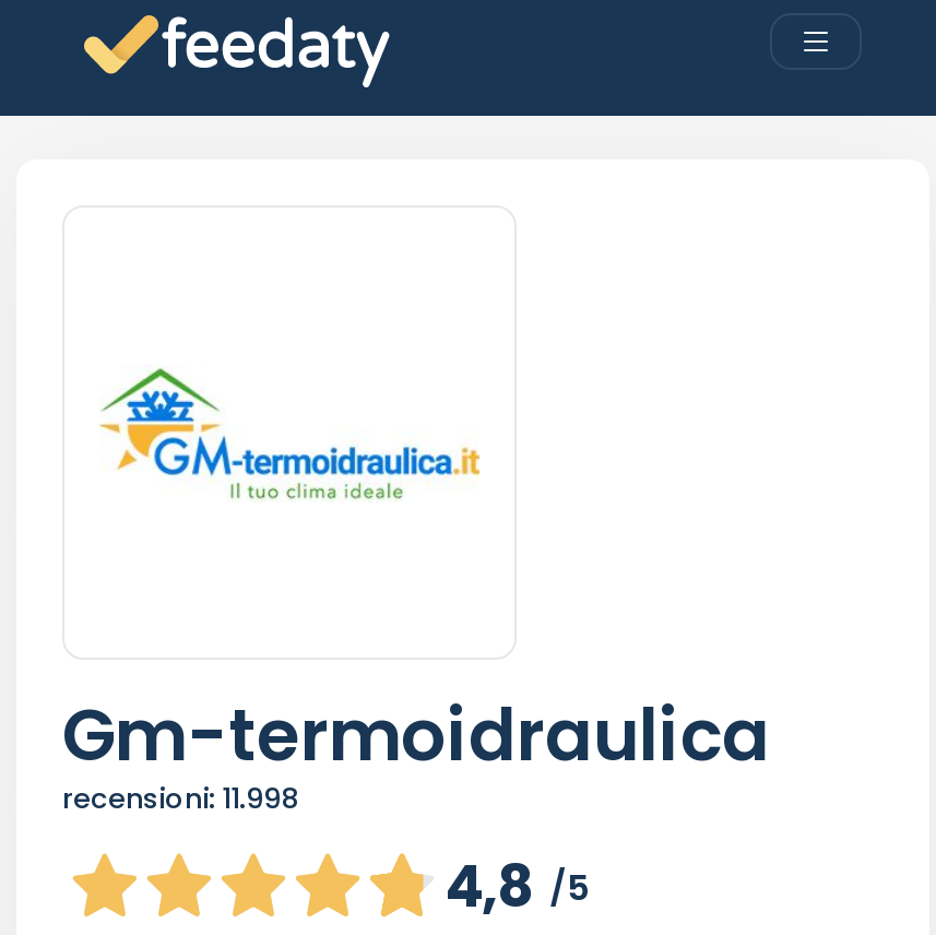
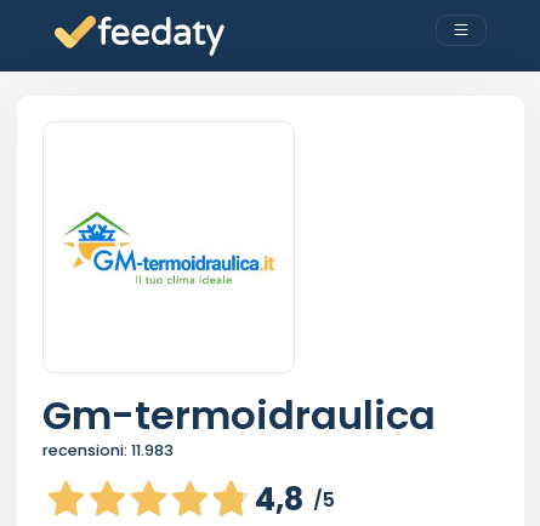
- recensioni: 11.998
+ recensioni: 11.983
